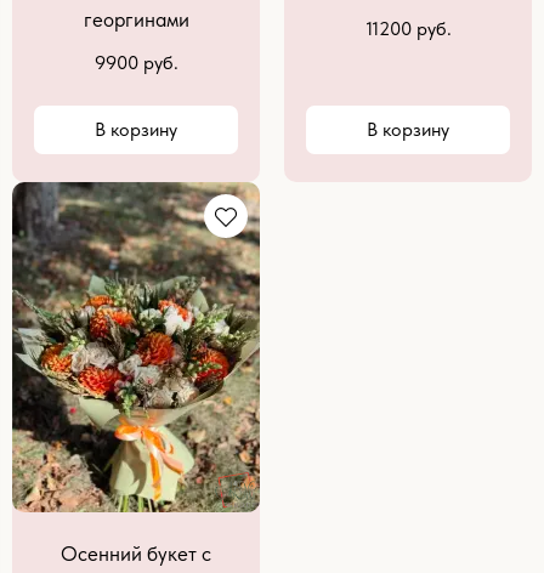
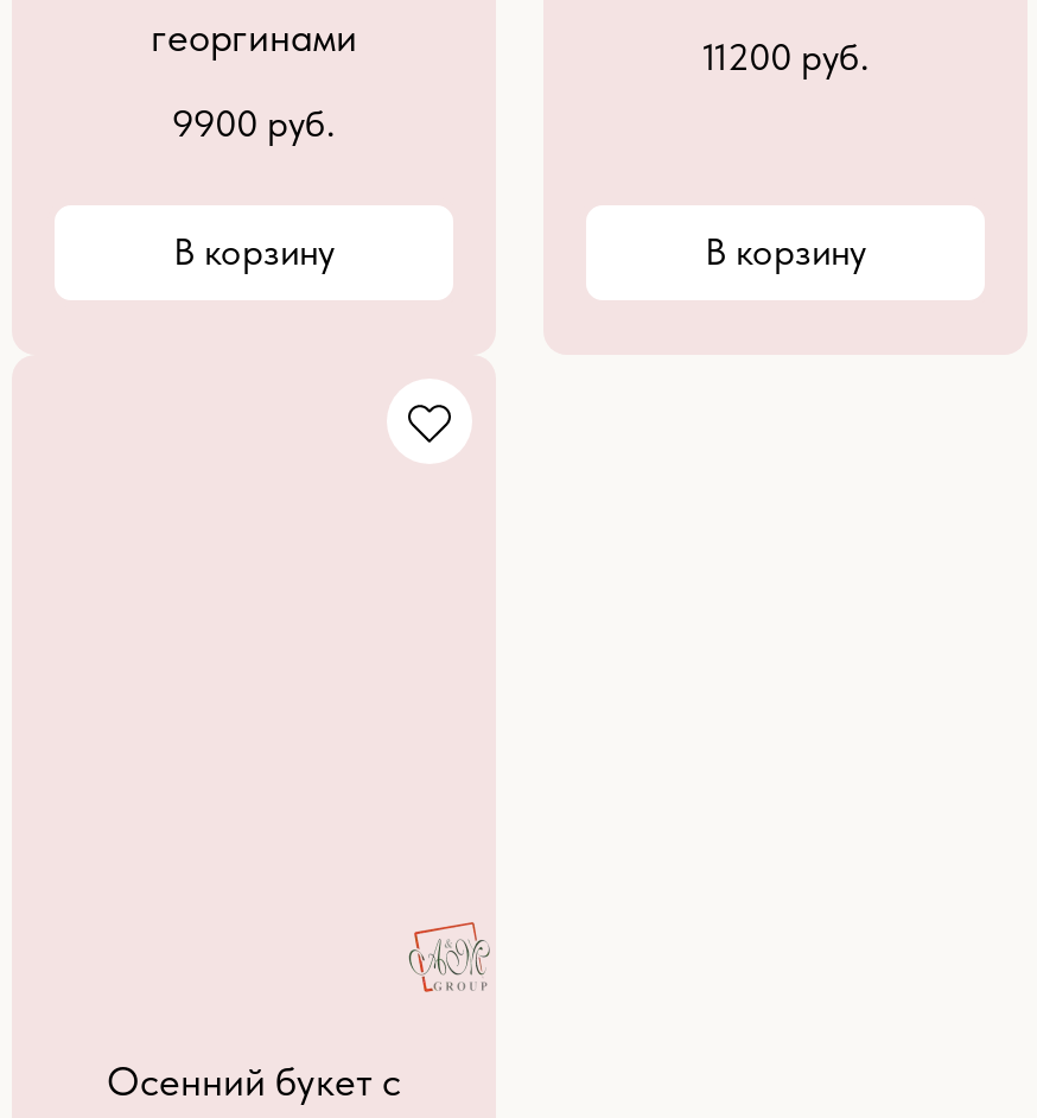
- [image]
